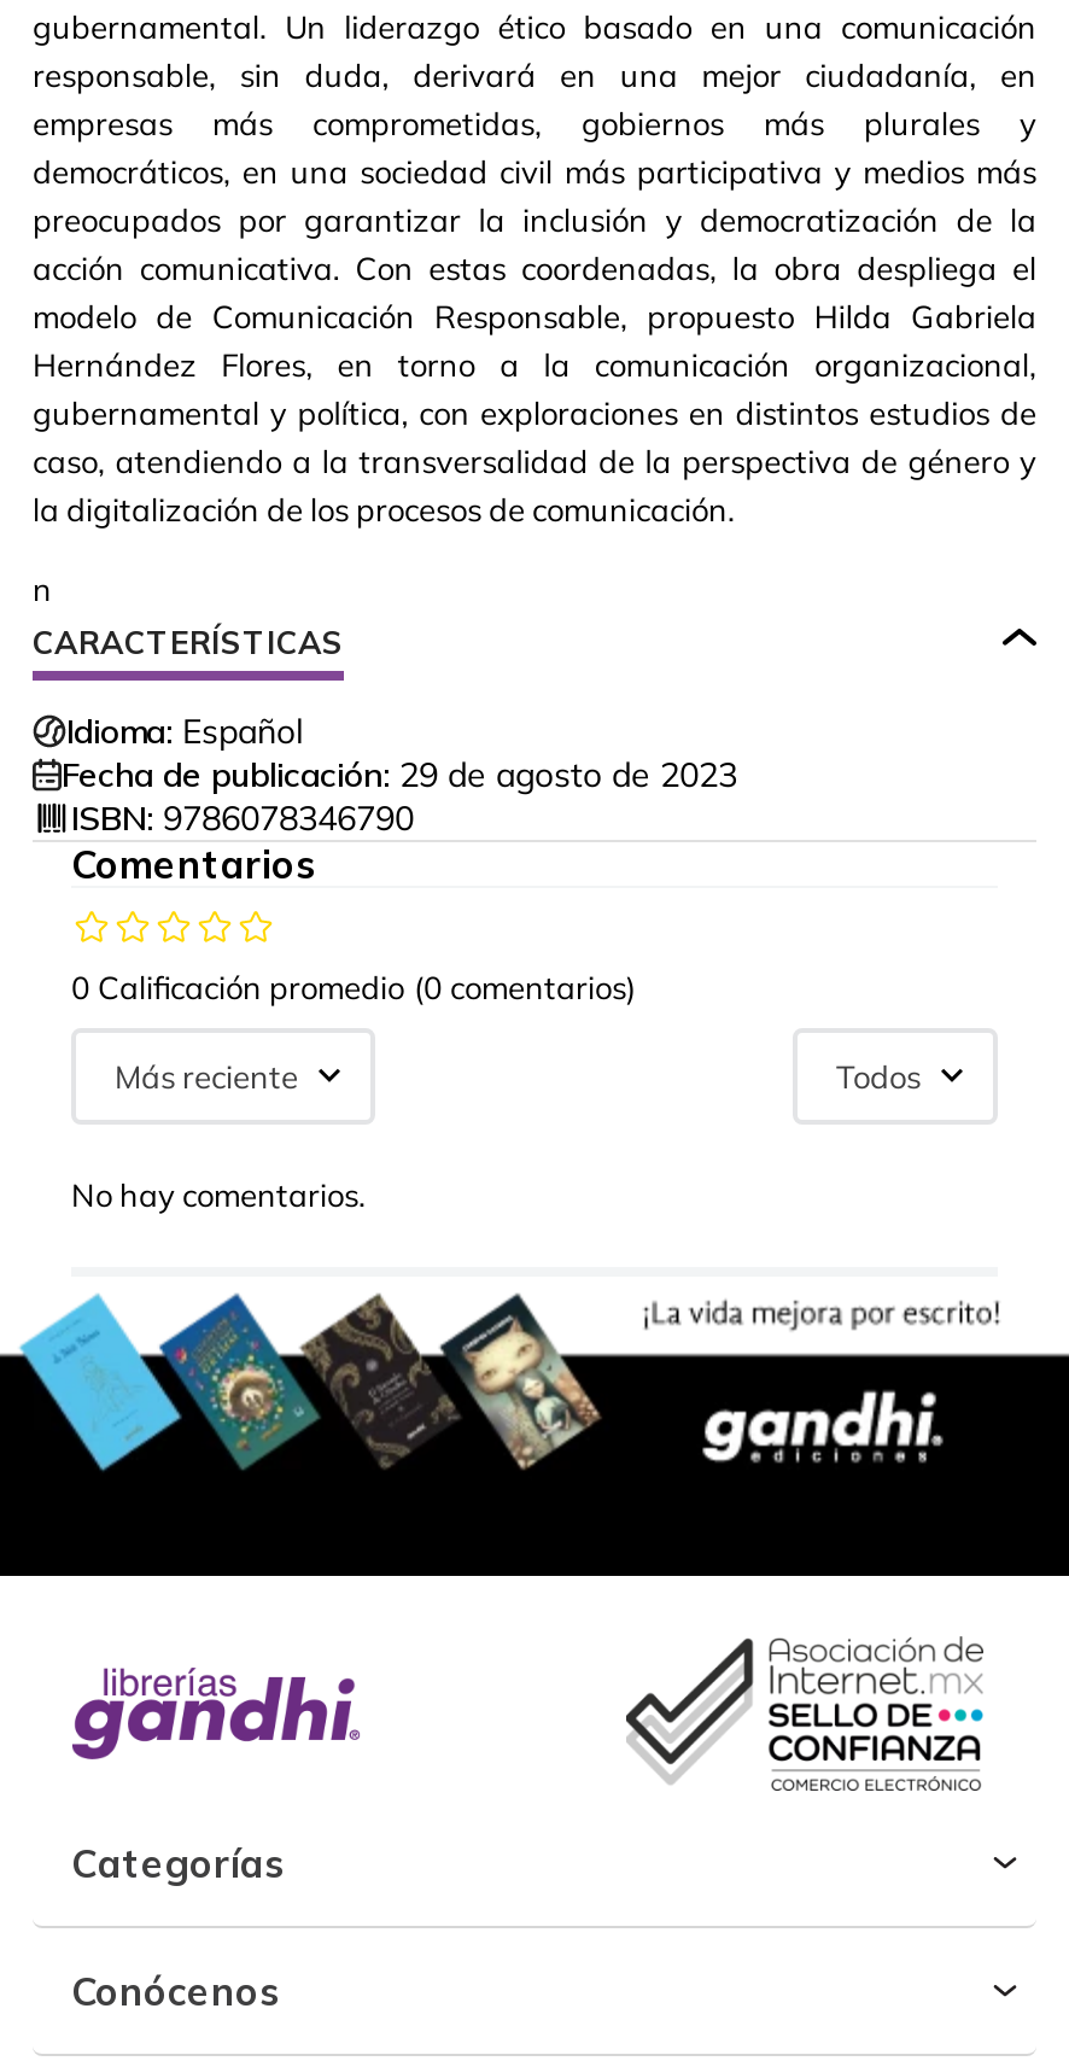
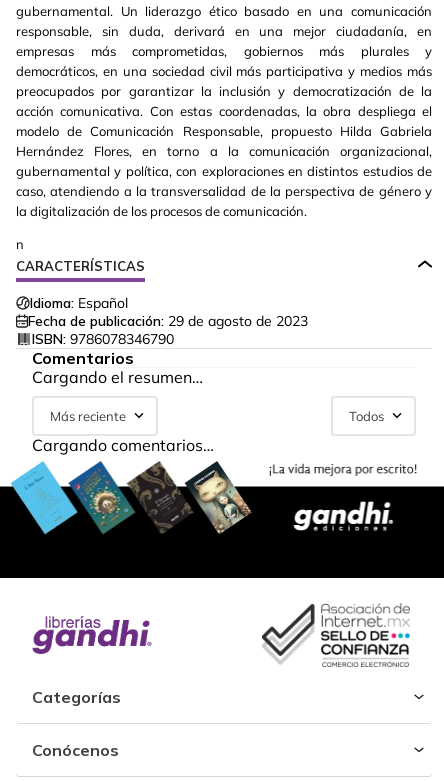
- 0 Calificación promedio (0 comentarios)
+ Cargando el resumen…

- No hay comentarios.
+ Cargando comentarios…
